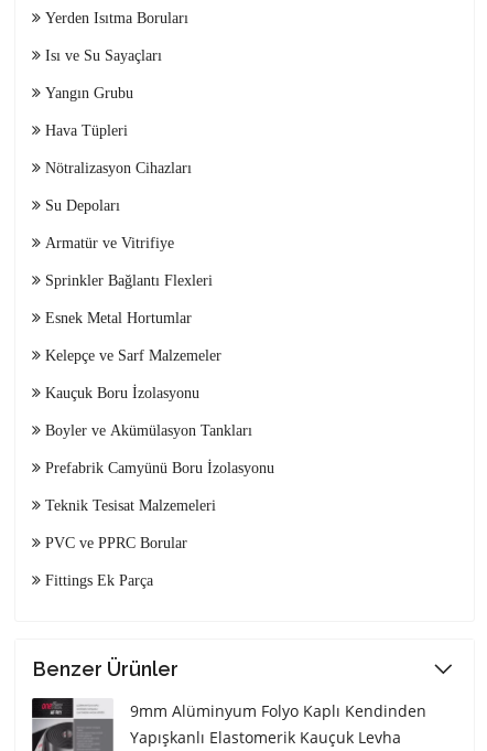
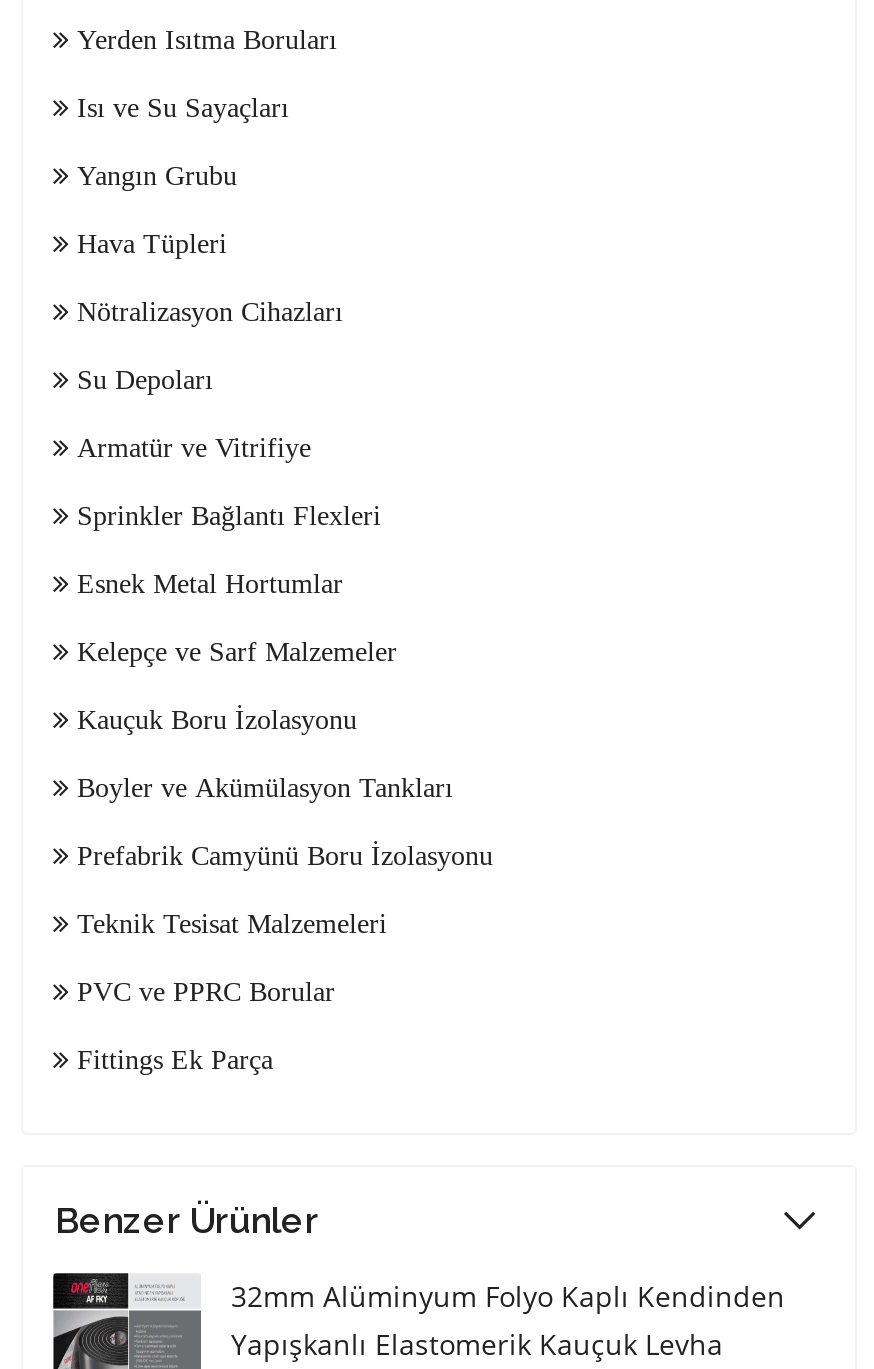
- 9mm Alüminyum Folyo Kaplı Kendinden
+ 32mm Alüminyum Folyo Kaplı Kendinden
